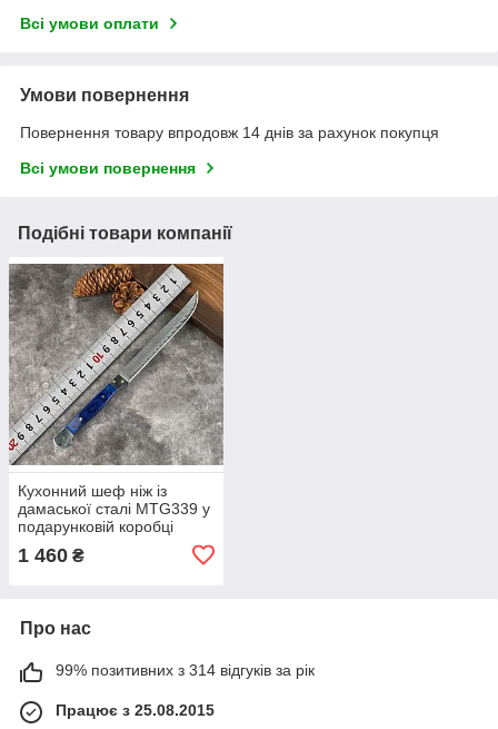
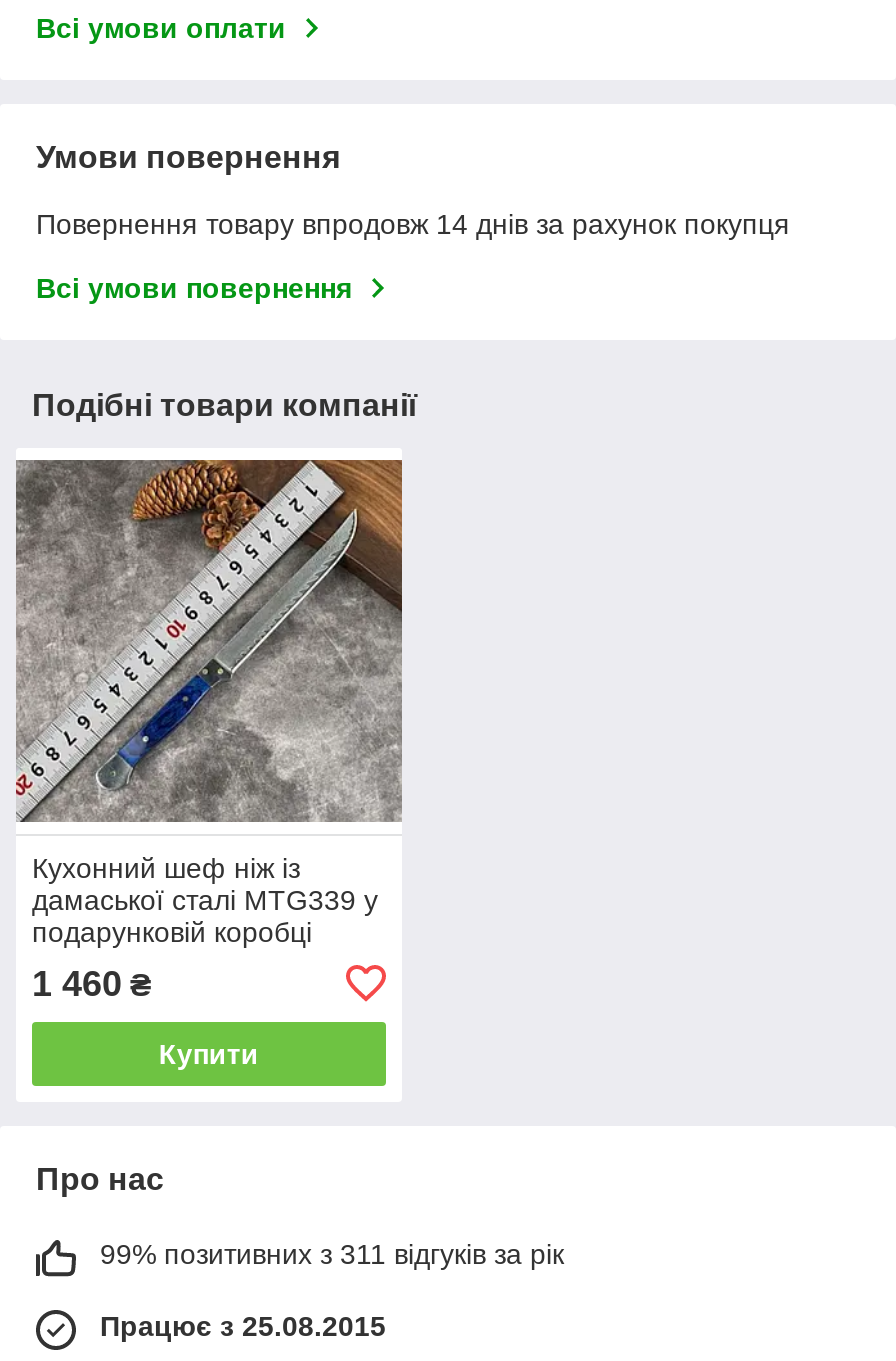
+ Купити

- 99% позитивних з 314 відгуків за рік
+ 99% позитивних з 311 відгуків за рік
